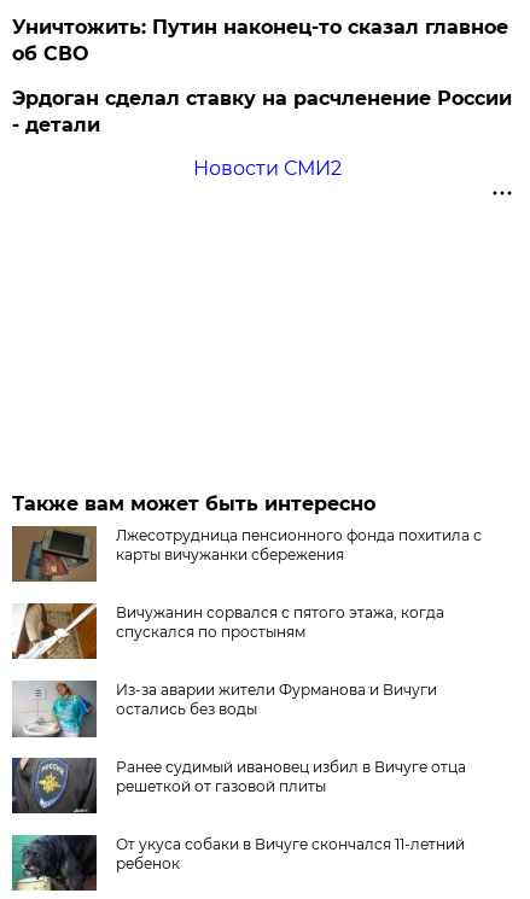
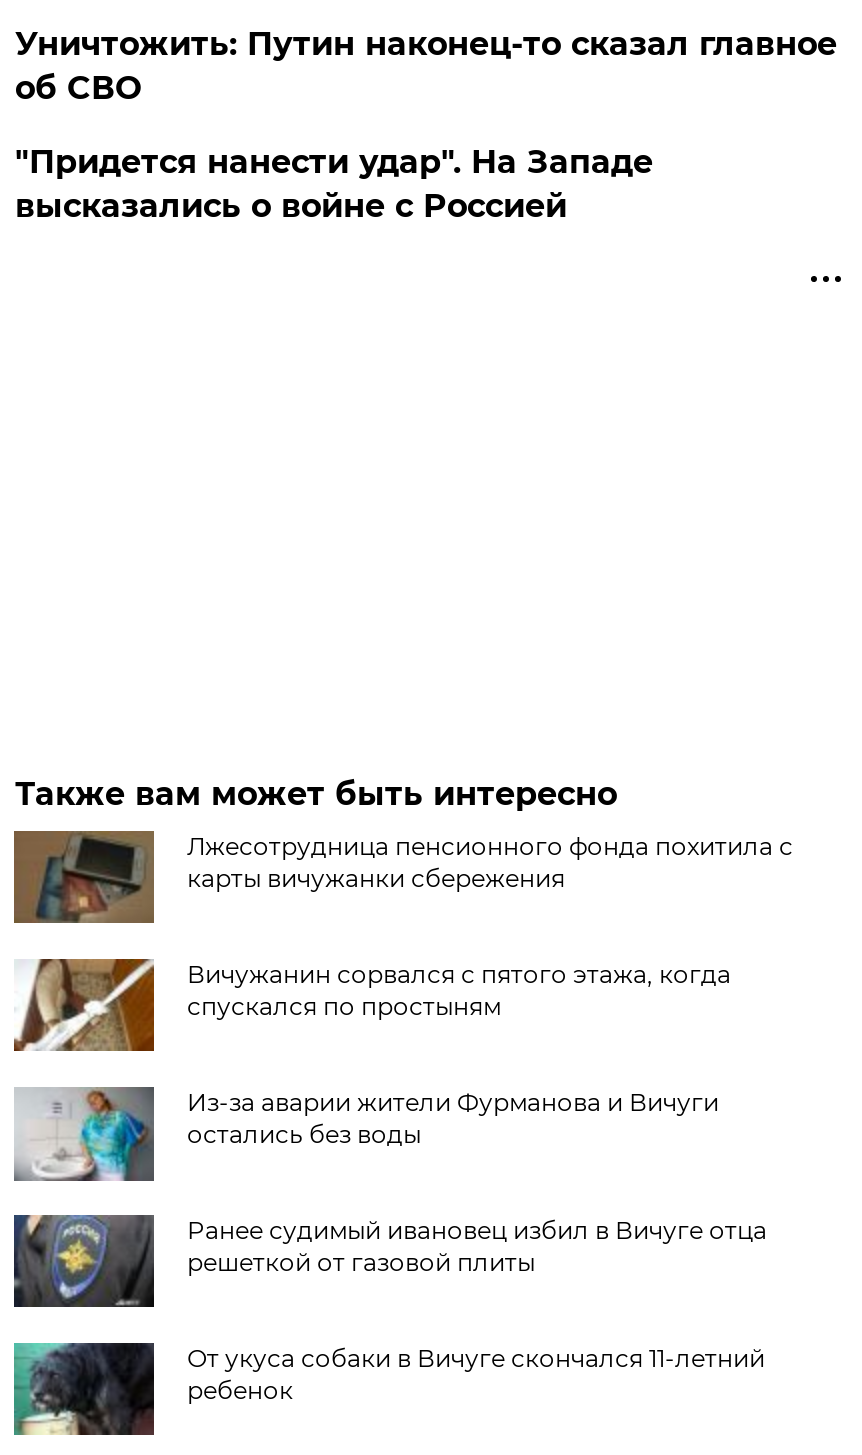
- Эрдоган сделал ставку на расчленение России
- - детали
- Новости СМИ2
+ "Придется нанести удар". На Западе
+ высказались о войне с Россией
